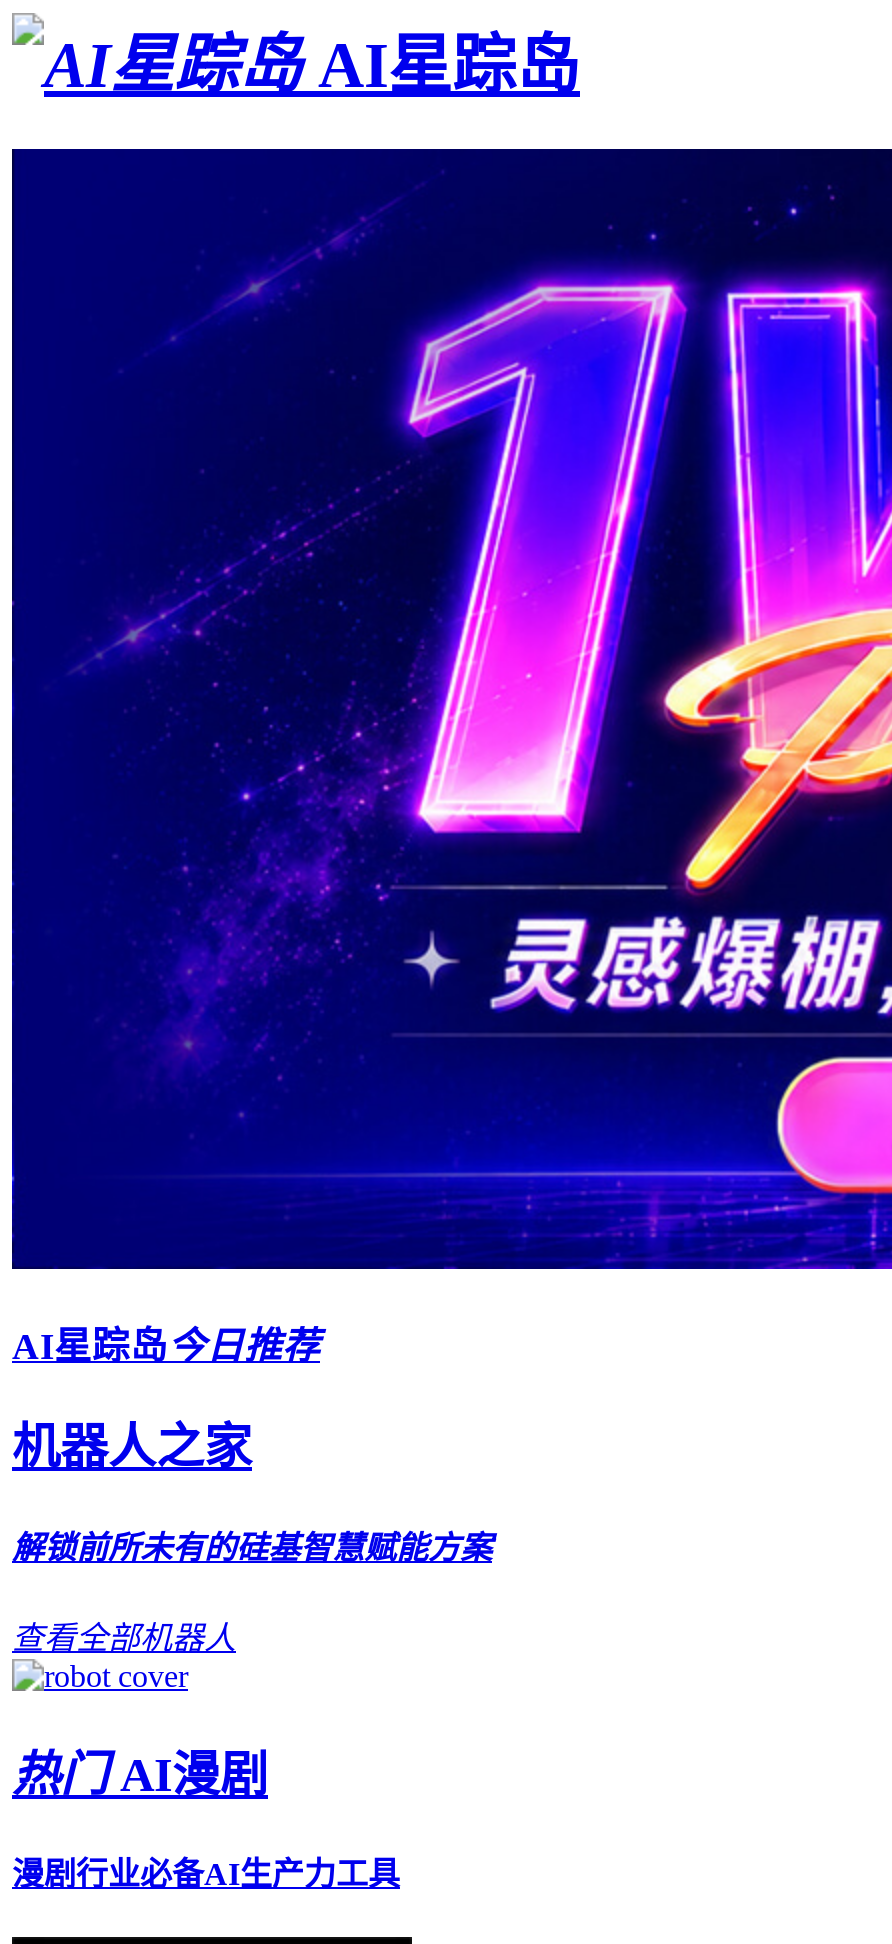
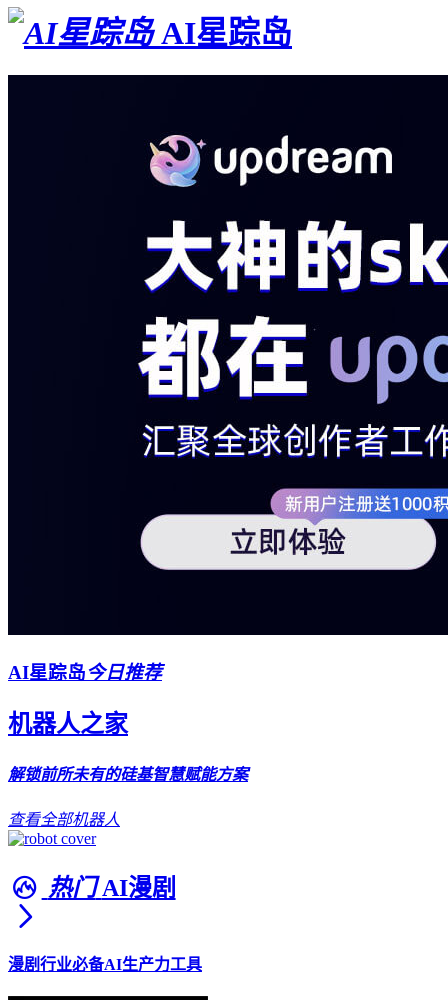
- [image]
+ [image]
